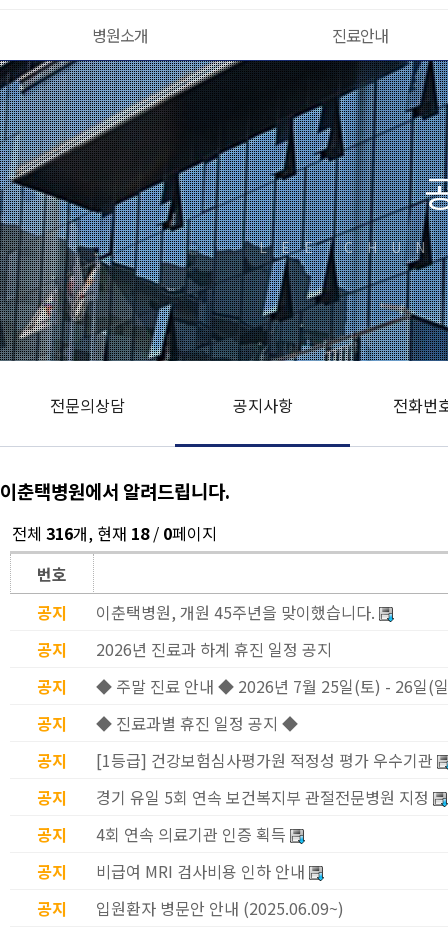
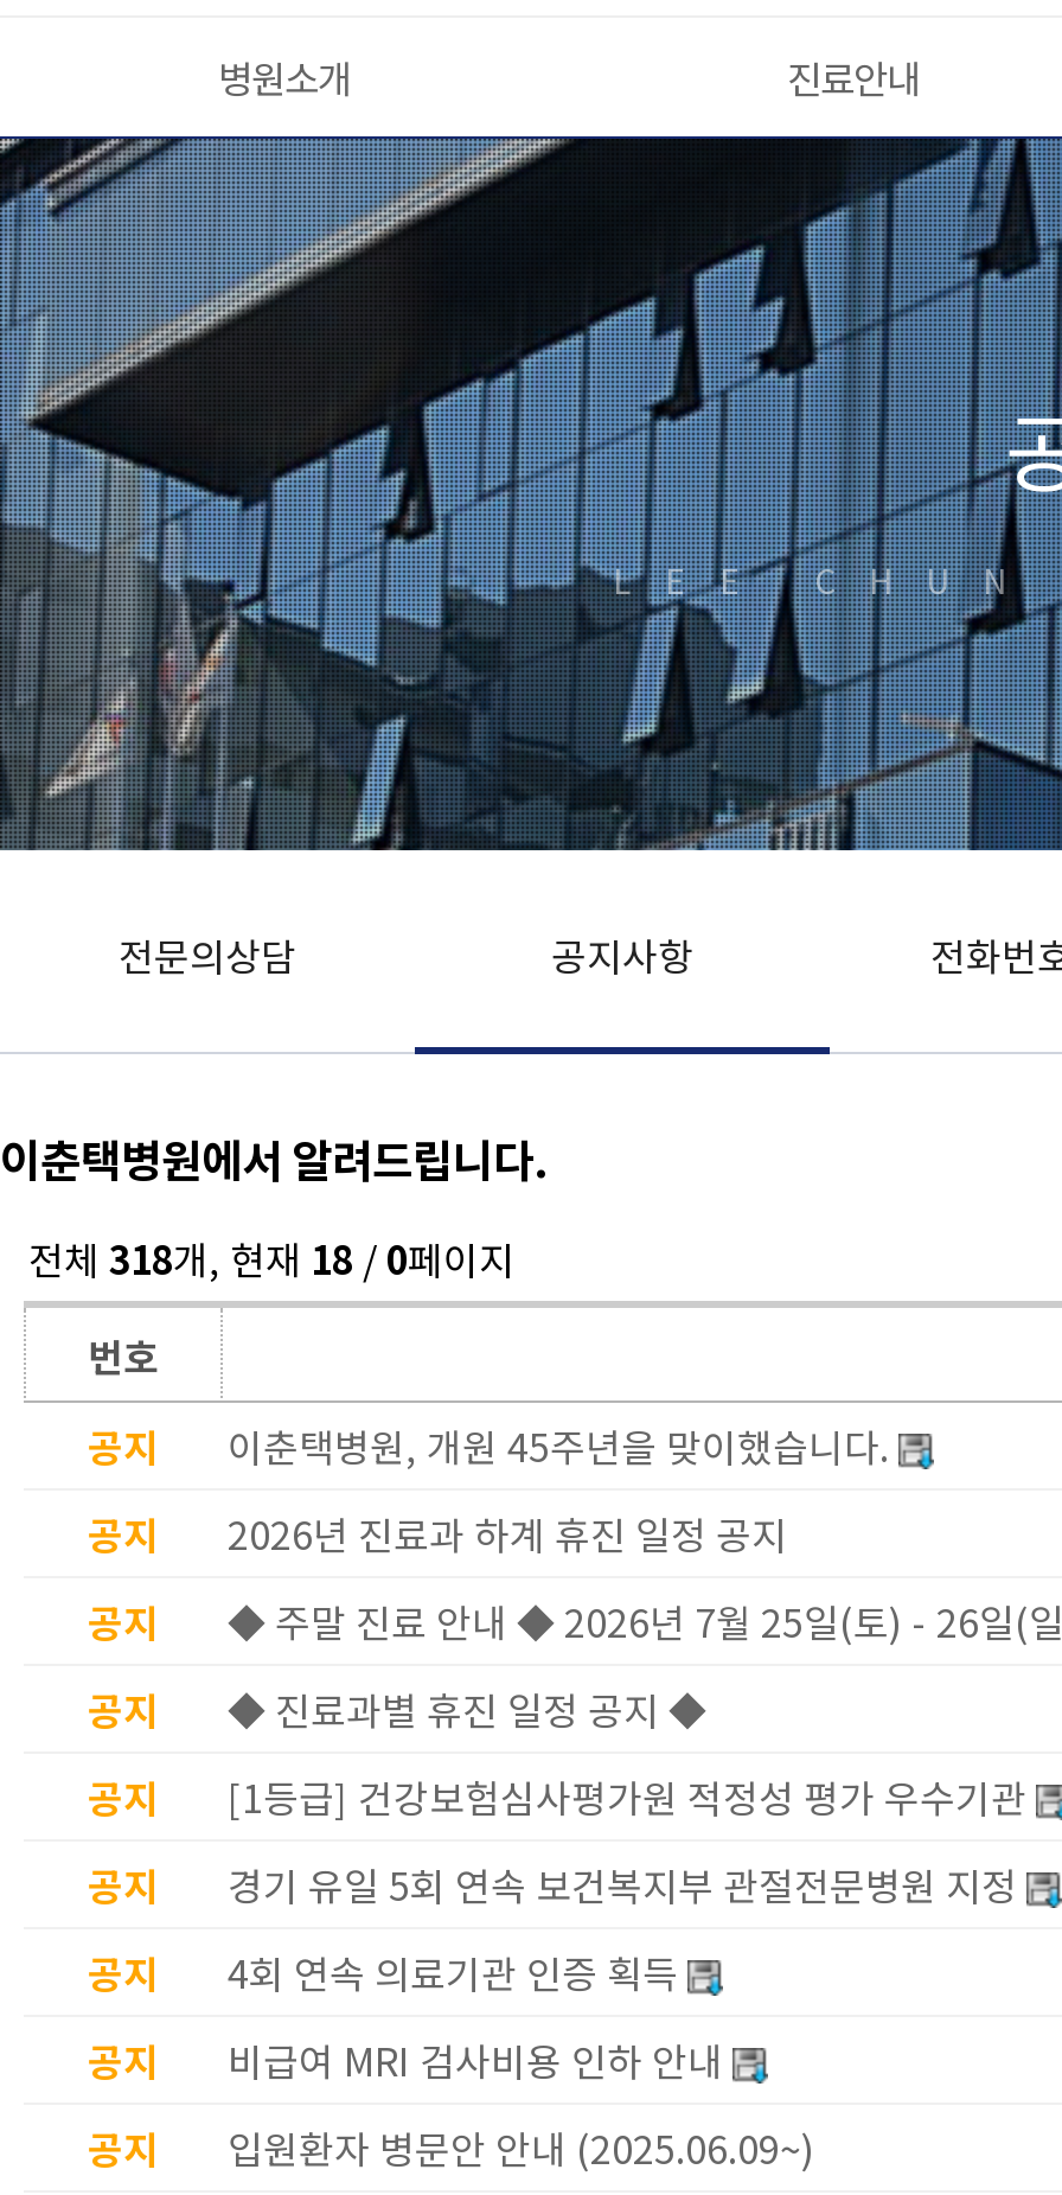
- 전체 316개, 현재 18 / 0페이지
+ 전체 318개, 현재 18 / 0페이지
